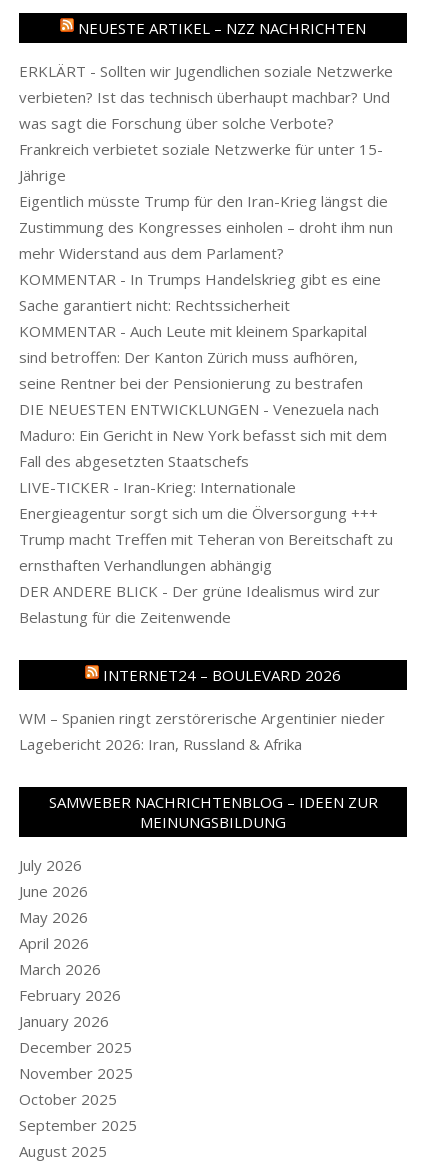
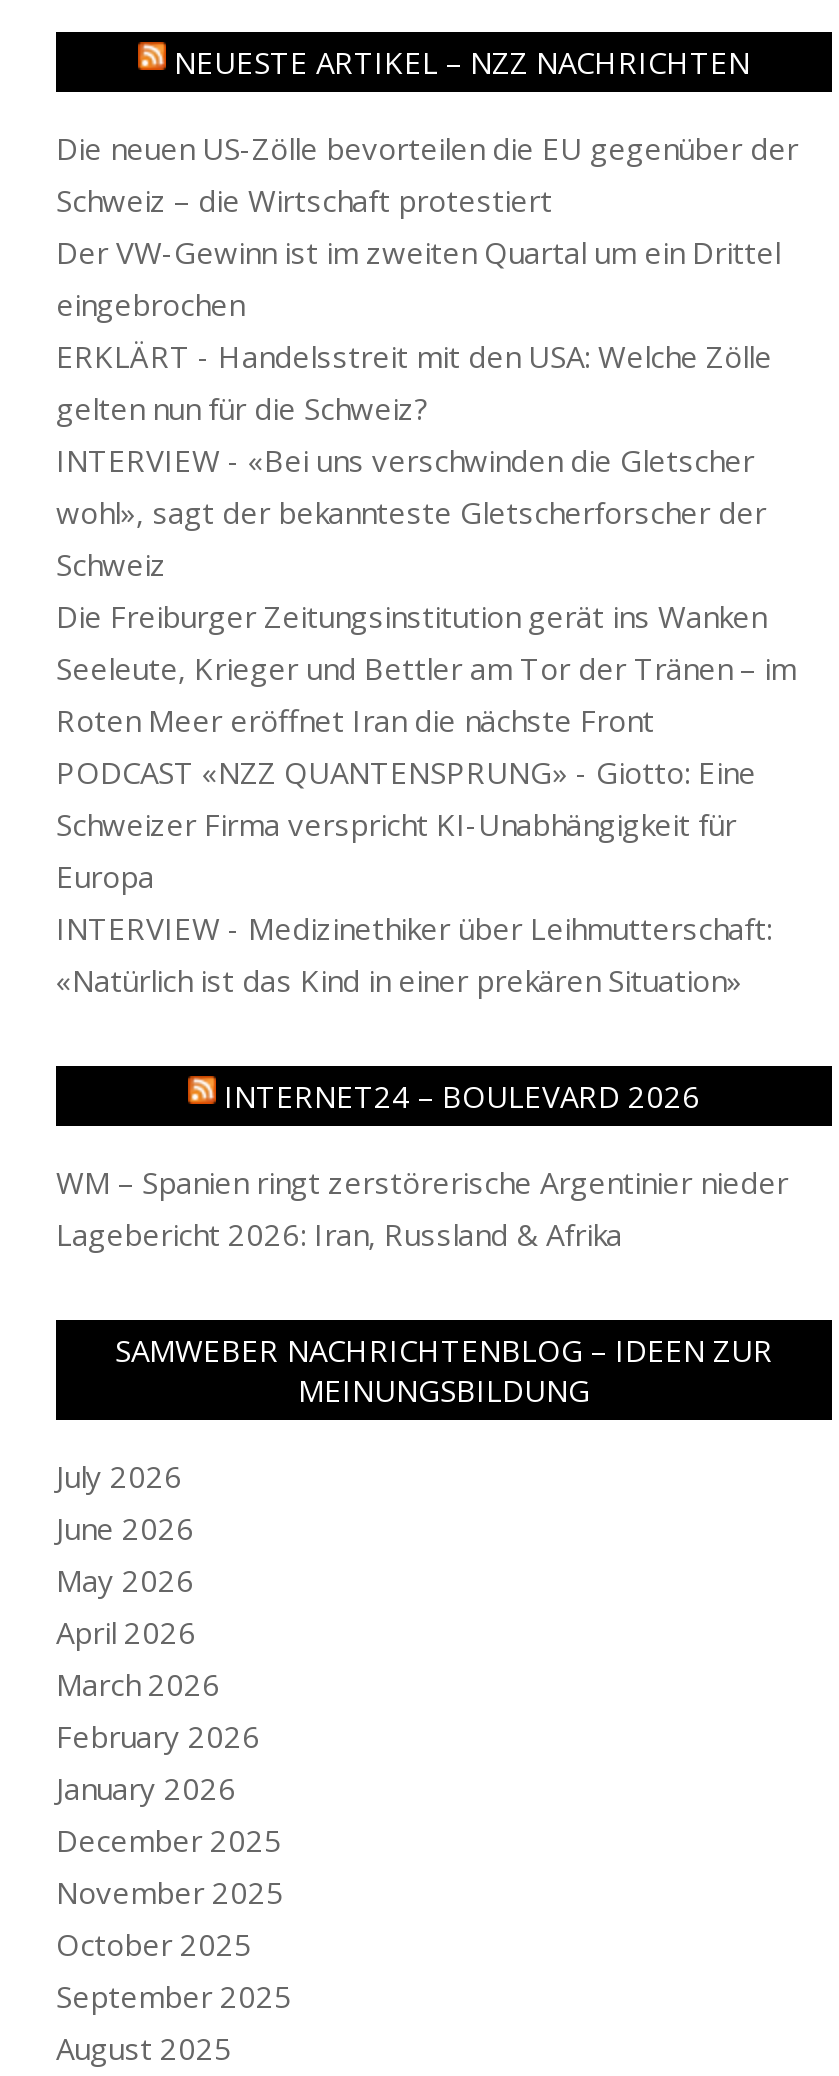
- ERKLÄRT - Sollten wir Jugendlichen soziale Netzwerke
- verbieten? Ist das technisch überhaupt machbar? Und
- was sagt die Forschung über solche Verbote?
- Frankreich verbietet soziale Netzwerke für unter 15-
- Jährige
- Eigentlich müsste Trump für den Iran-Krieg längst die
- Zustimmung des Kongresses einholen – droht ihm nun
- mehr Widerstand aus dem Parlament?
- KOMMENTAR - In Trumps Handelskrieg gibt es eine
- Sache garantiert nicht: Rechtssicherheit
- KOMMENTAR - Auch Leute mit kleinem Sparkapital
- sind betroffen: Der Kanton Zürich muss aufhören,
- seine Rentner bei der Pensionierung zu bestrafen
- DIE NEUESTEN ENTWICKLUNGEN - Venezuela nach
- Maduro: Ein Gericht in New York befasst sich mit dem
- Fall des abgesetzten Staatschefs
- LIVE-TICKER - Iran-Krieg: Internationale
- Energieagentur sorgt sich um die Ölversorgung +++
- Trump macht Treffen mit Teheran von Bereitschaft zu
- ernsthaften Verhandlungen abhängig
- DER ANDERE BLICK - Der grüne Idealismus wird zur
- Belastung für die Zeitenwende
+ Die neuen US-Zölle bevorteilen die EU gegenüber der
+ Schweiz – die Wirtschaft protestiert
+ Der VW-Gewinn ist im zweiten Quartal um ein Drittel
+ eingebrochen
+ ERKLÄRT - Handelsstreit mit den USA: Welche Zölle
+ gelten nun für die Schweiz?
+ INTERVIEW - «Bei uns verschwinden die Gletscher
+ wohl», sagt der bekannteste Gletscherforscher der
+ Schweiz
+ Die Freiburger Zeitungsinstitution gerät ins Wanken
+ Seeleute, Krieger und Bettler am Tor der Tränen – im
+ Roten Meer eröffnet Iran die nächste Front
+ PODCAST «NZZ QUANTENSPRUNG» - Giotto: Eine
+ Schweizer Firma verspricht KI-Unabhängigkeit für
+ Europa
+ INTERVIEW - Medizinethiker über Leihmutterschaft:
+ «Natürlich ist das Kind in einer prekären Situation»
